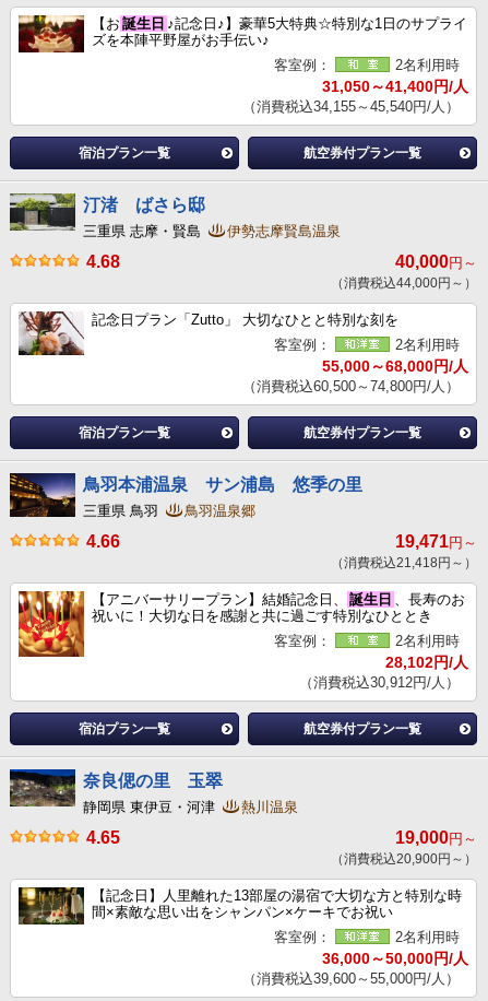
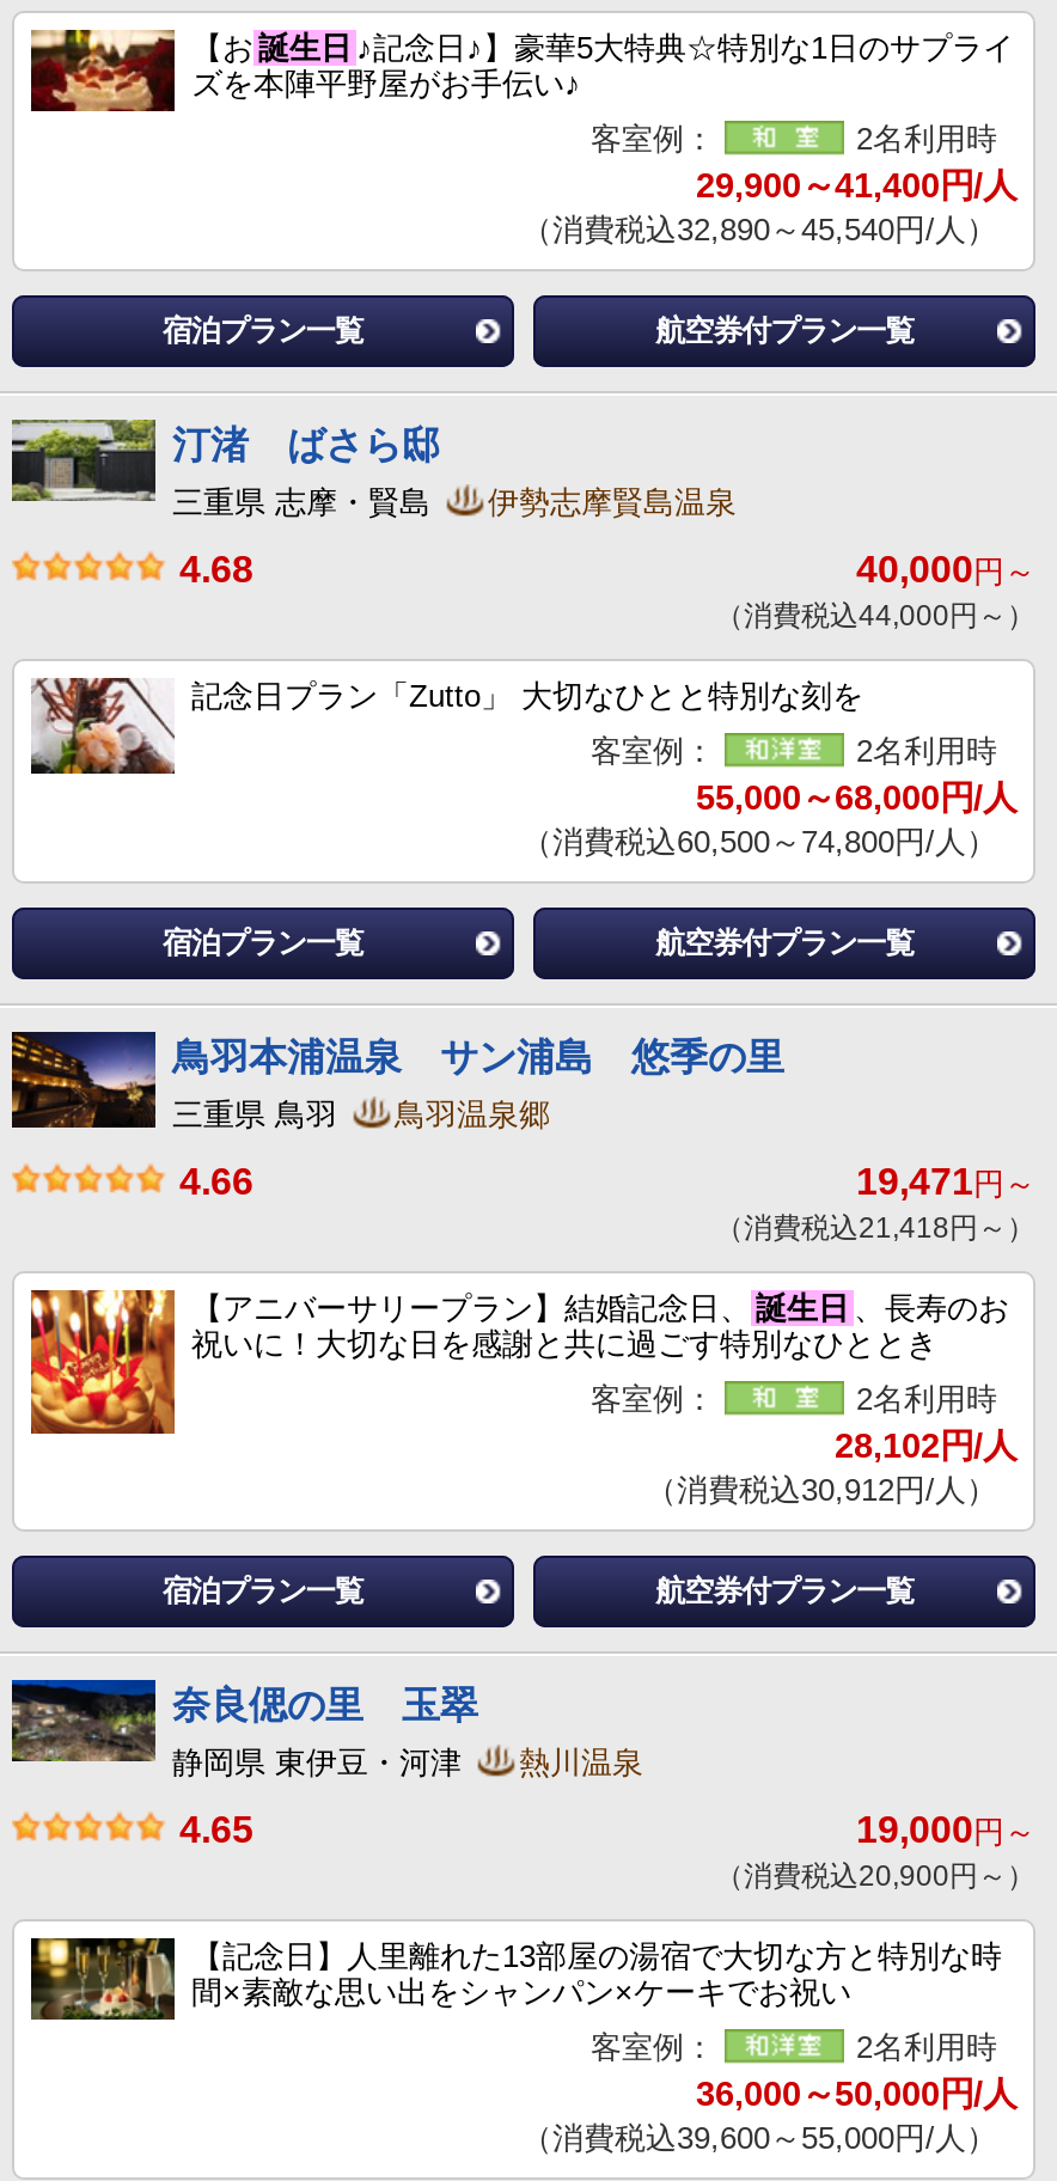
- 31,050～41,400円/人
+ 29,900～41,400円/人

- （消費税込34,155～45,540円/人）
+ （消費税込32,890～45,540円/人）
